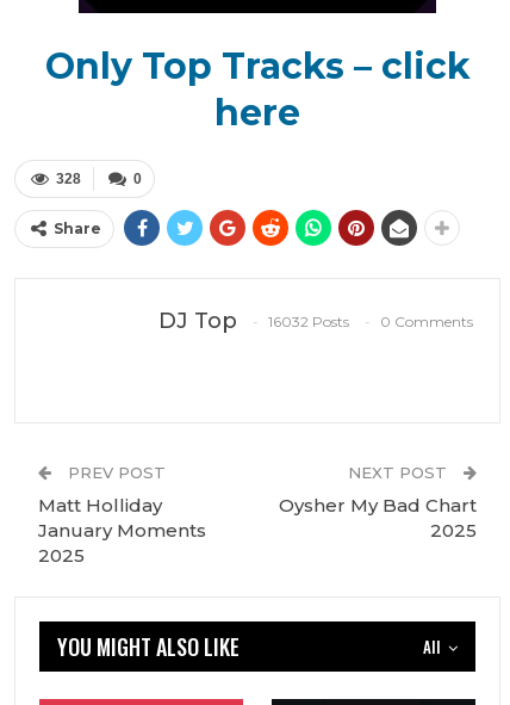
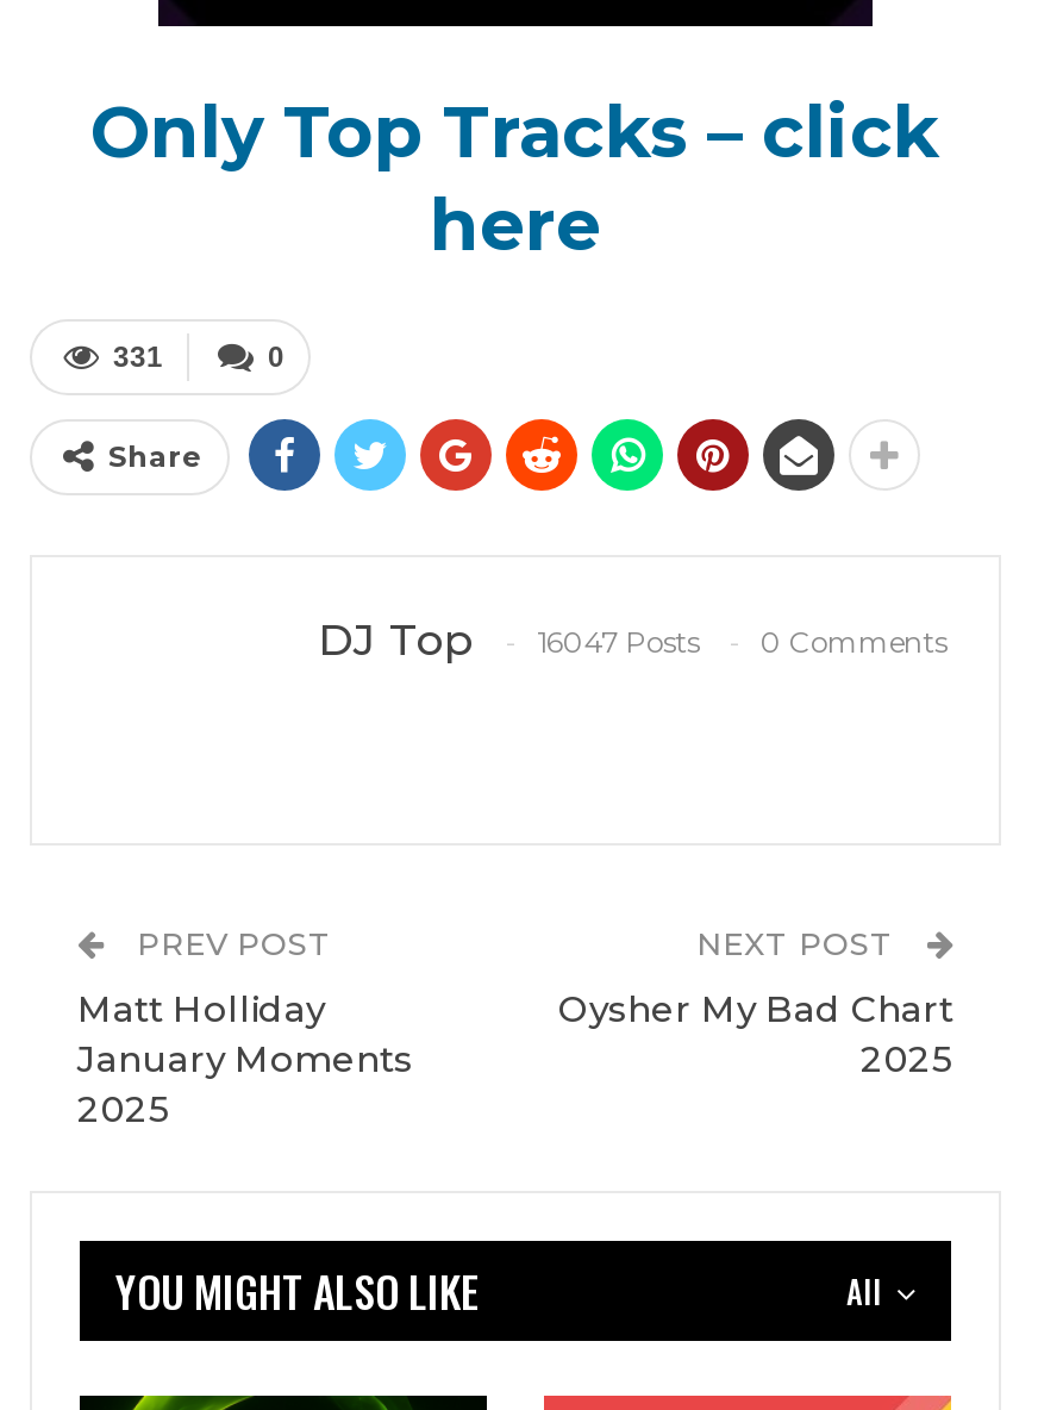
- 328
+ 331

- 16032 Posts
+ 16047 Posts
